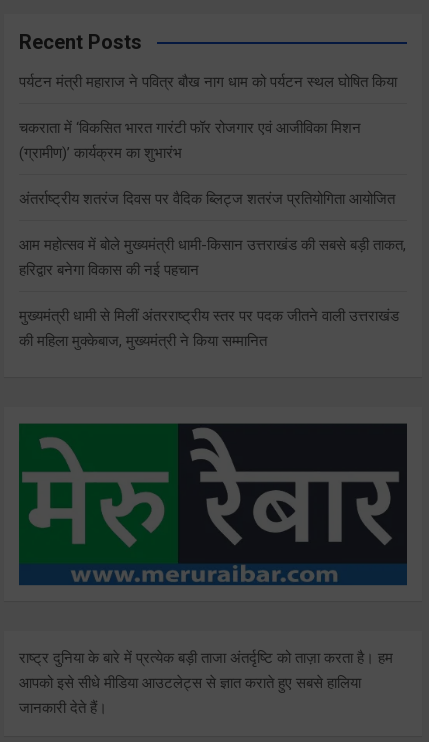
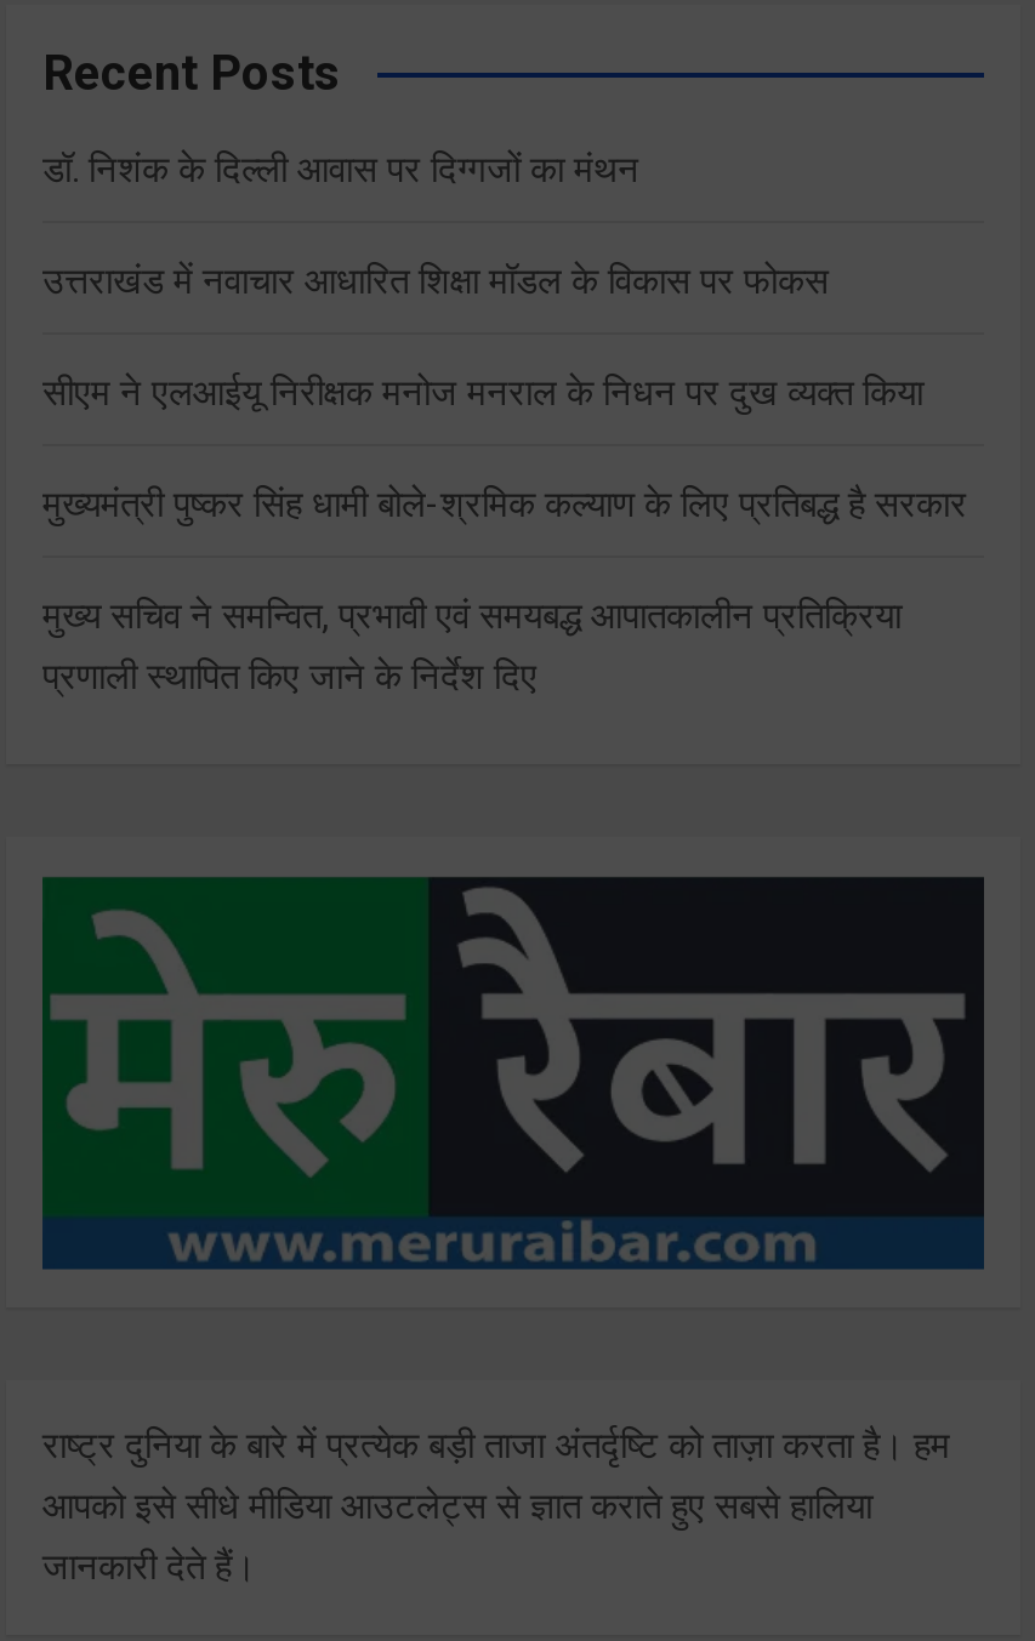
- पर्यटन मंत्री महाराज ने पवित्र बौख नाग धाम को पर्यटन स्थल घोषित किया
+ डॉ. निशंक के दिल्ली आवास पर दिग्गजों का मंथन

- चकराता में ‘विकसित भारत गारंटी फॉर रोजगार एवं आजीविका मिशन
- (ग्रामीण)’ कार्यक्रम का शुभारंभ
+ उत्तराखंड में नवाचार आधारित शिक्षा मॉडल के विकास पर फोकस

- अंतर्राष्ट्रीय शतरंज दिवस पर वैदिक ब्लिट्ज शतरंज प्रतियोगिता आयोजित
+ सीएम ने एलआईयू निरीक्षक मनोज मनराल के निधन पर दुख व्यक्त किया

- आम महोत्सव में बोले मुख्यमंत्री धामी-किसान उत्तराखंड की सबसे बड़ी ताकत,
- हरिद्वार बनेगा विकास की नई पहचान
+ मुख्यमंत्री पुष्कर सिंह धामी बोले-श्रमिक कल्याण के लिए प्रतिबद्ध है सरकार

- मुख्यमंत्री धामी से मिलीं अंतरराष्ट्रीय स्तर पर पदक जीतने वाली उत्तराखंड
- की महिला मुक्केबाज, मुख्यमंत्री ने किया सम्मानित
+ मुख्य सचिव ने समन्वित, प्रभावी एवं समयबद्ध आपातकालीन प्रतिक्रिया
+ प्रणाली स्थापित किए जाने के निर्देश दिए
